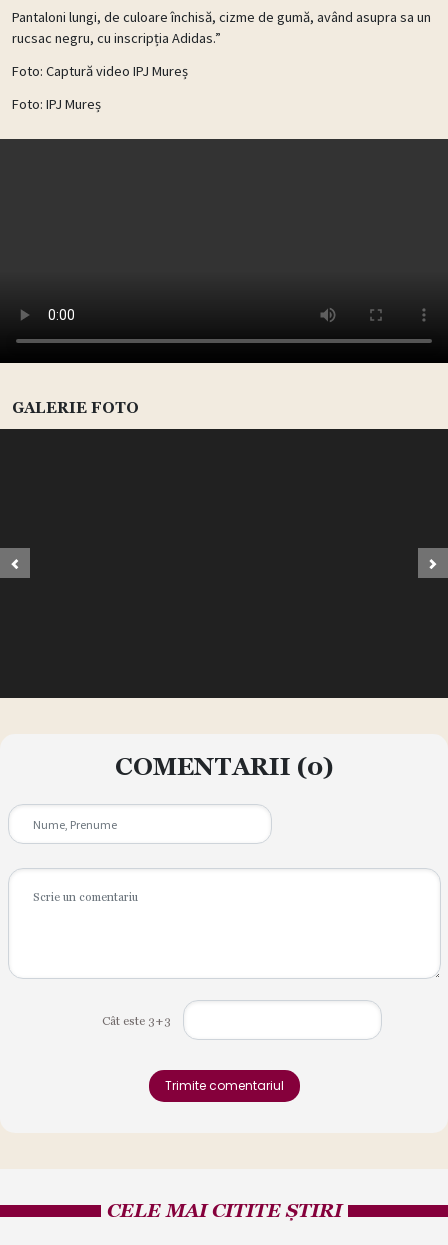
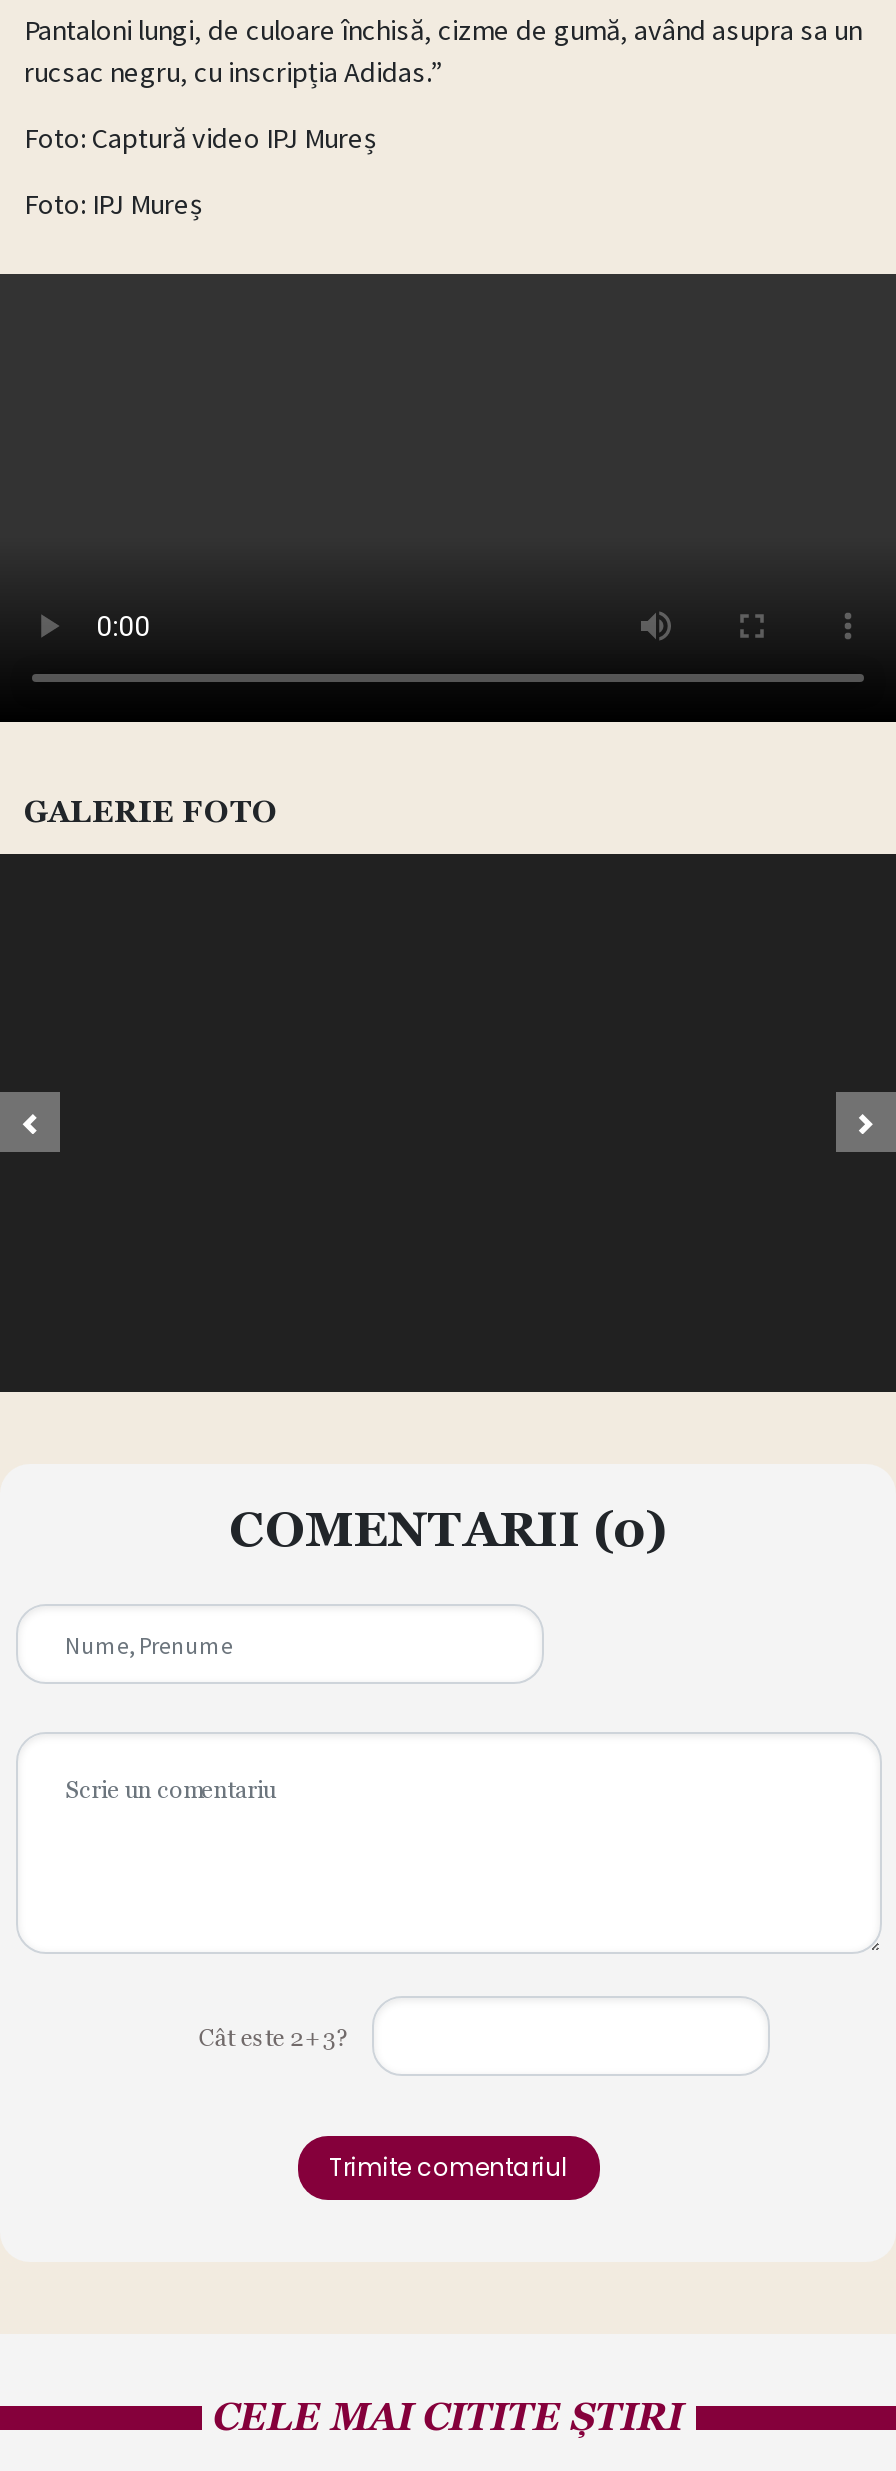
- Cât este 3+3
+ Cât este 2+3?
